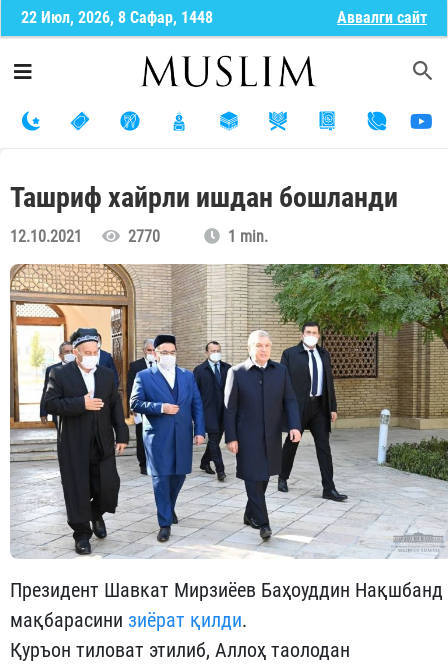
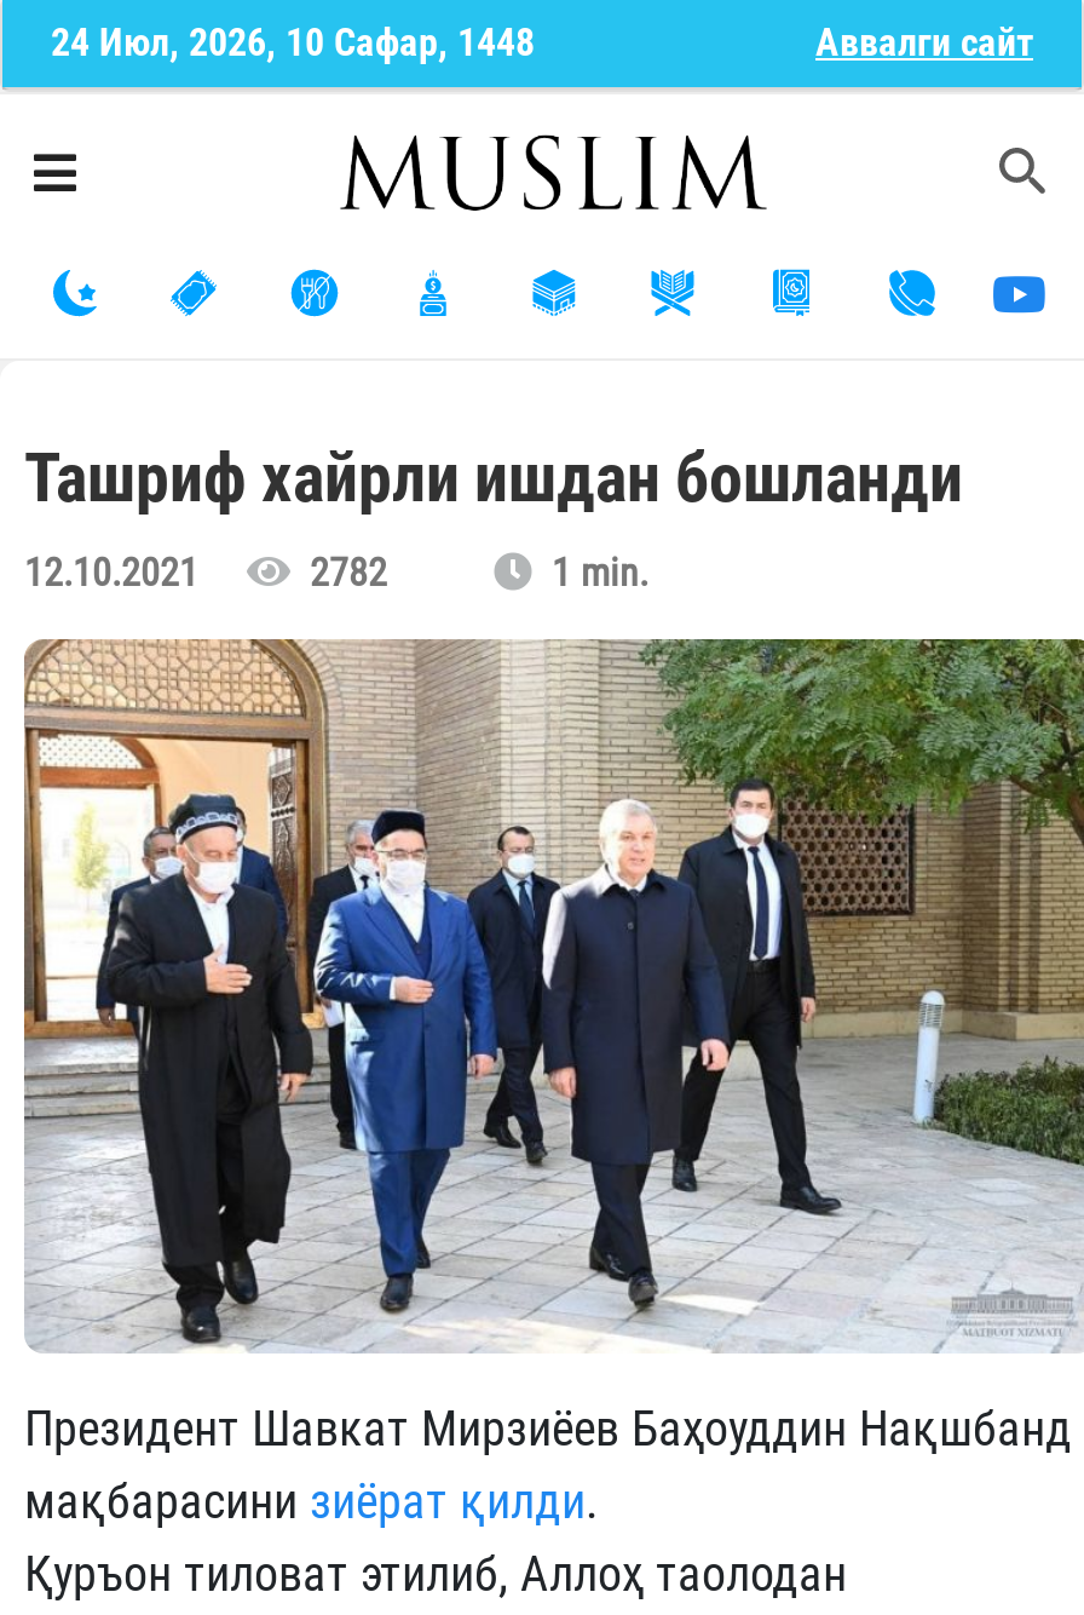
- 22 Июл, 2026, 8 Сафар, 1448
+ 24 Июл, 2026, 10 Сафар, 1448

- 12.10.2021 2770
+ 12.10.2021 2782
